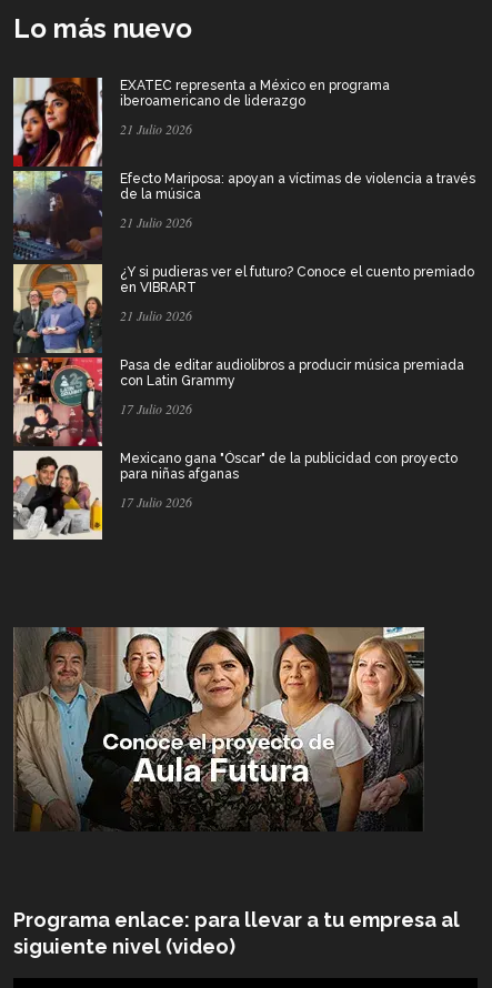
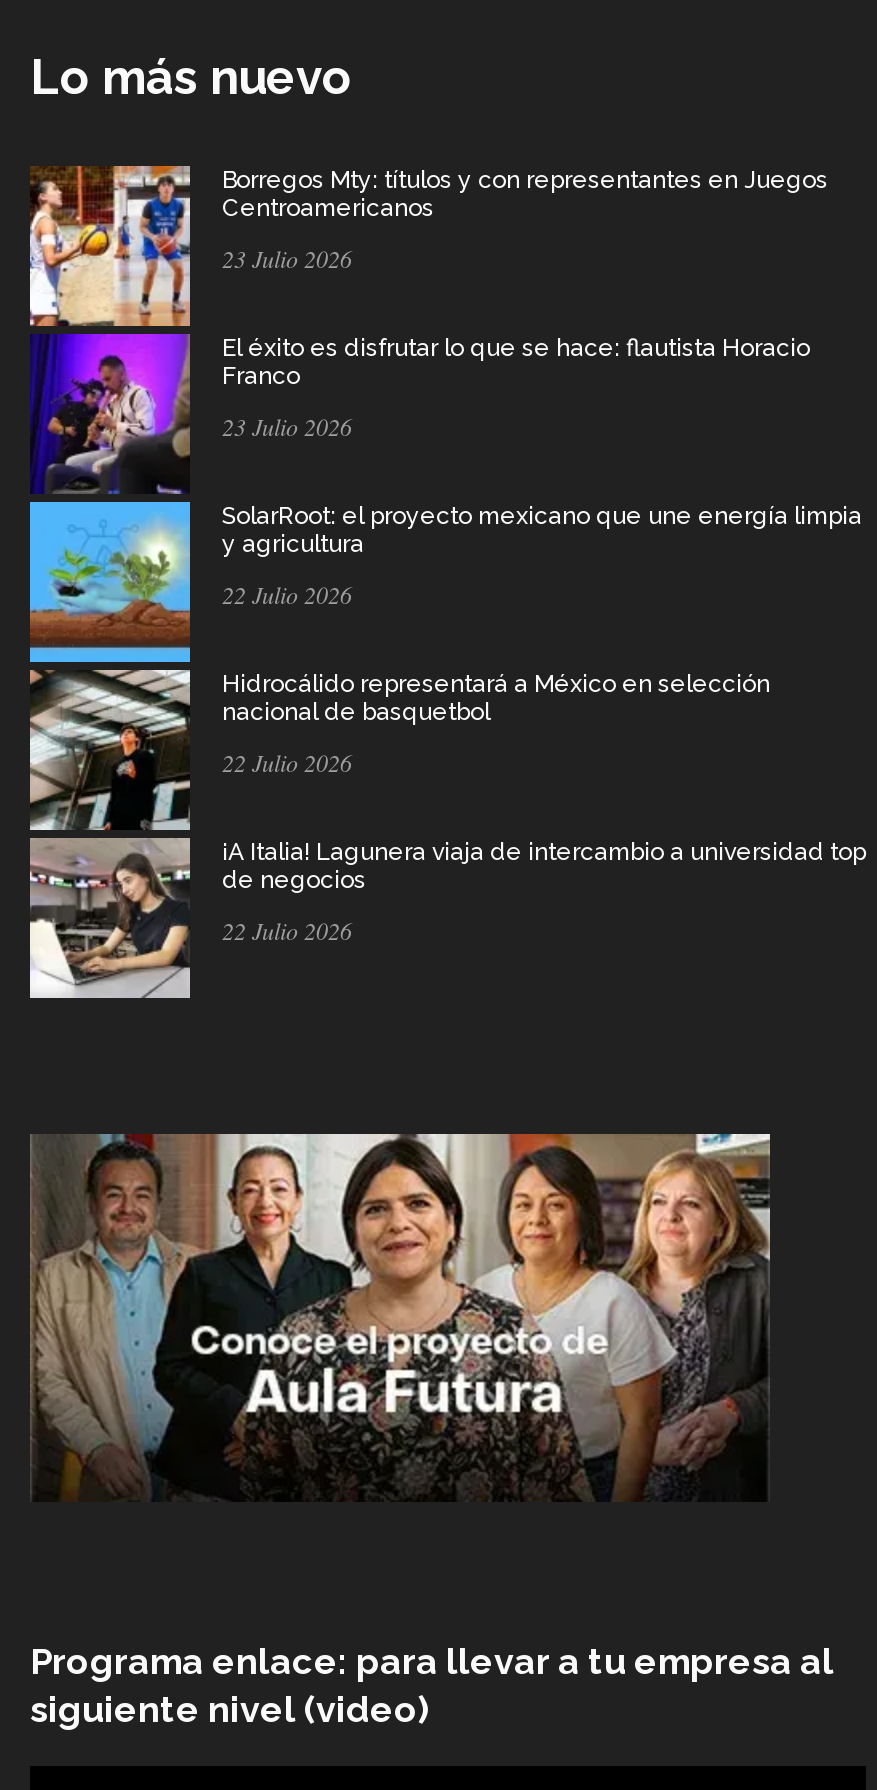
- [image]
- EXATEC representa a México en programa
- iberoamericano de liderazgo
+ [image]
+ Borregos Mty: títulos y con representantes en Juegos
+ Centroamericanos

- 21 Julio 2026
+ 23 Julio 2026

- Efecto Mariposa: apoyan a víctimas de violencia a través
- de la música
+ El éxito es disfrutar lo que se hace: flautista Horacio
+ Franco

- 21 Julio 2026
+ 23 Julio 2026

- ¿Y si pudieras ver el futuro? Conoce el cuento premiado
- en VIBRART
+ SolarRoot: el proyecto mexicano que une energía limpia
+ y agricultura

- 21 Julio 2026
+ 22 Julio 2026

- Pasa de editar audiolibros a producir música premiada
- con Latin Grammy
+ Hidrocálido representará a México en selección
+ nacional de basquetbol

- 17 Julio 2026
+ 22 Julio 2026

- Mexicano gana "Óscar" de la publicidad con proyecto
- para niñas afganas
+ ¡A Italia! Lagunera viaja de intercambio a universidad top
+ de negocios

- 17 Julio 2026
+ 22 Julio 2026
